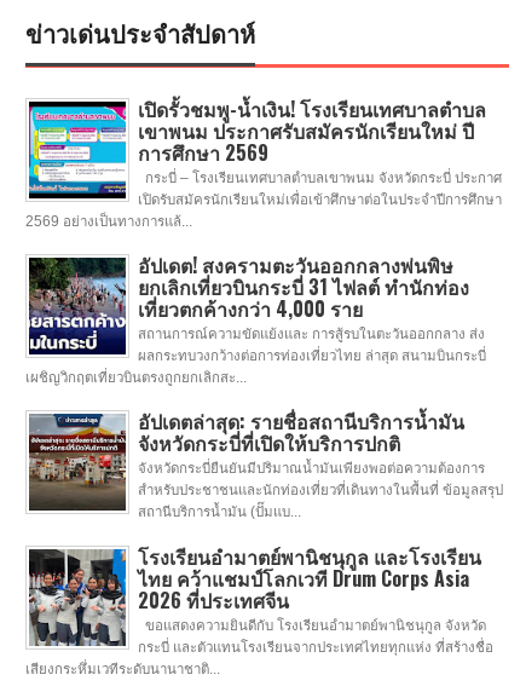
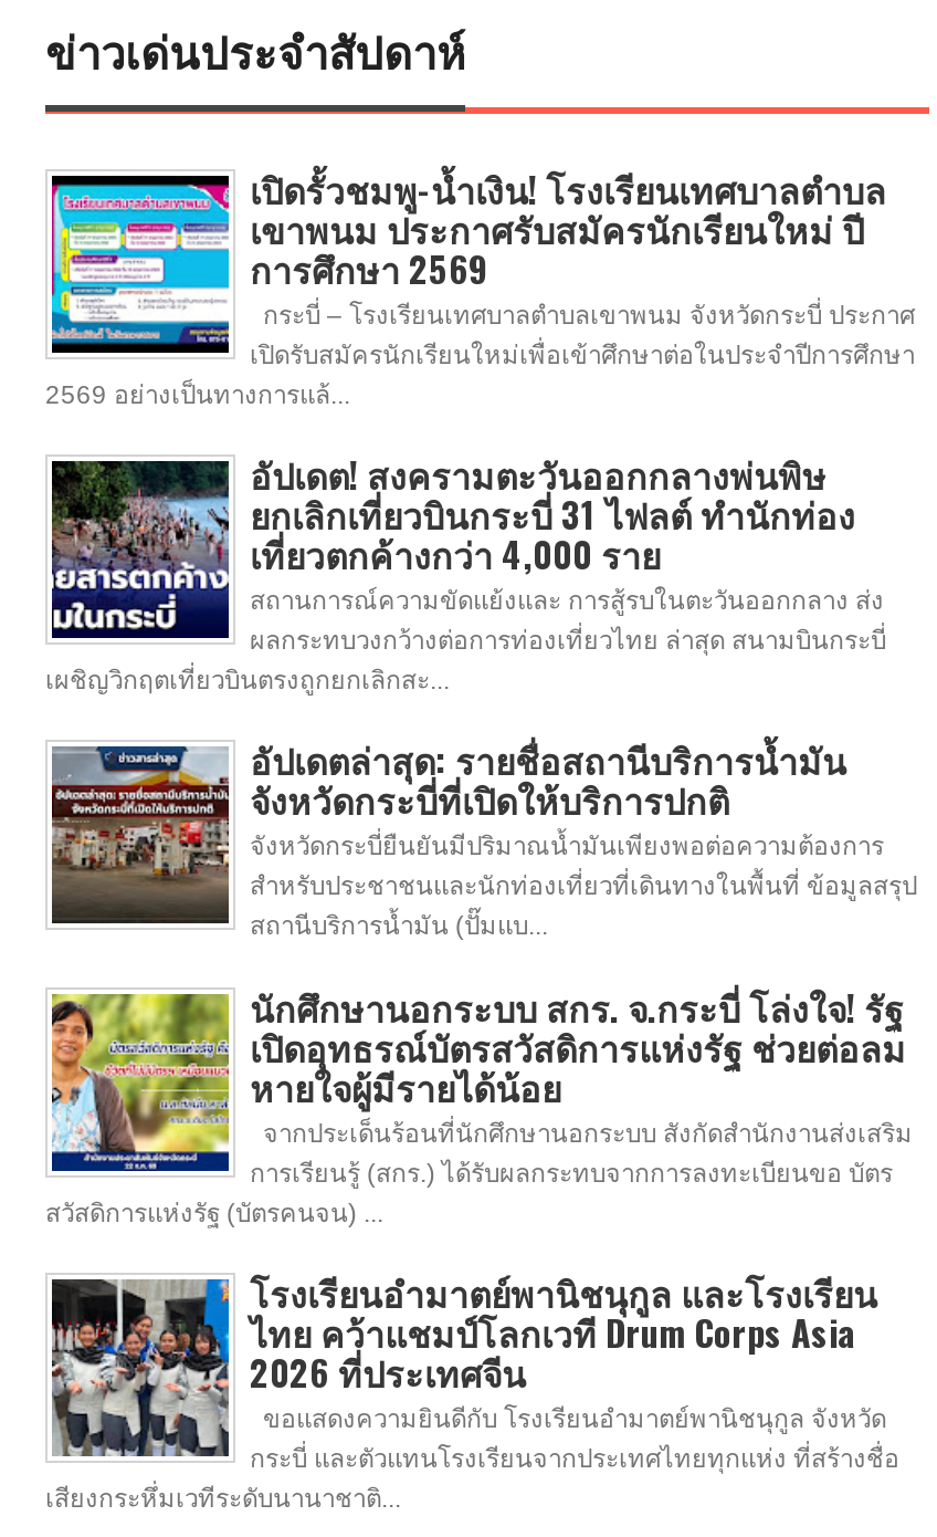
+ [image]
+ นักศึกษานอกระบบ สกร. จ.กระบี่ โล่งใจ! รัฐ
+ เปิดอุทธรณ์บัตรสวัสดิการแห่งรัฐ ช่วยต่อลม
+ หายใจผู้มีรายได้น้อย
+ จากประเด็นร้อนที่นักศึกษานอกระบบ สังกัดสำนักงานส่งเสริม
+ การเรียนรู้ (สกร.) ได้รับผลกระทบจากการลงทะเบียนขอ บัตร
+ สวัสดิการแห่งรัฐ (บัตรคนจน) ...
